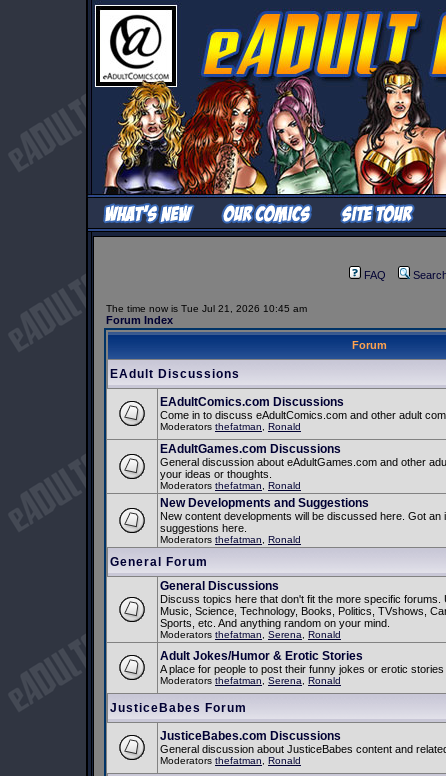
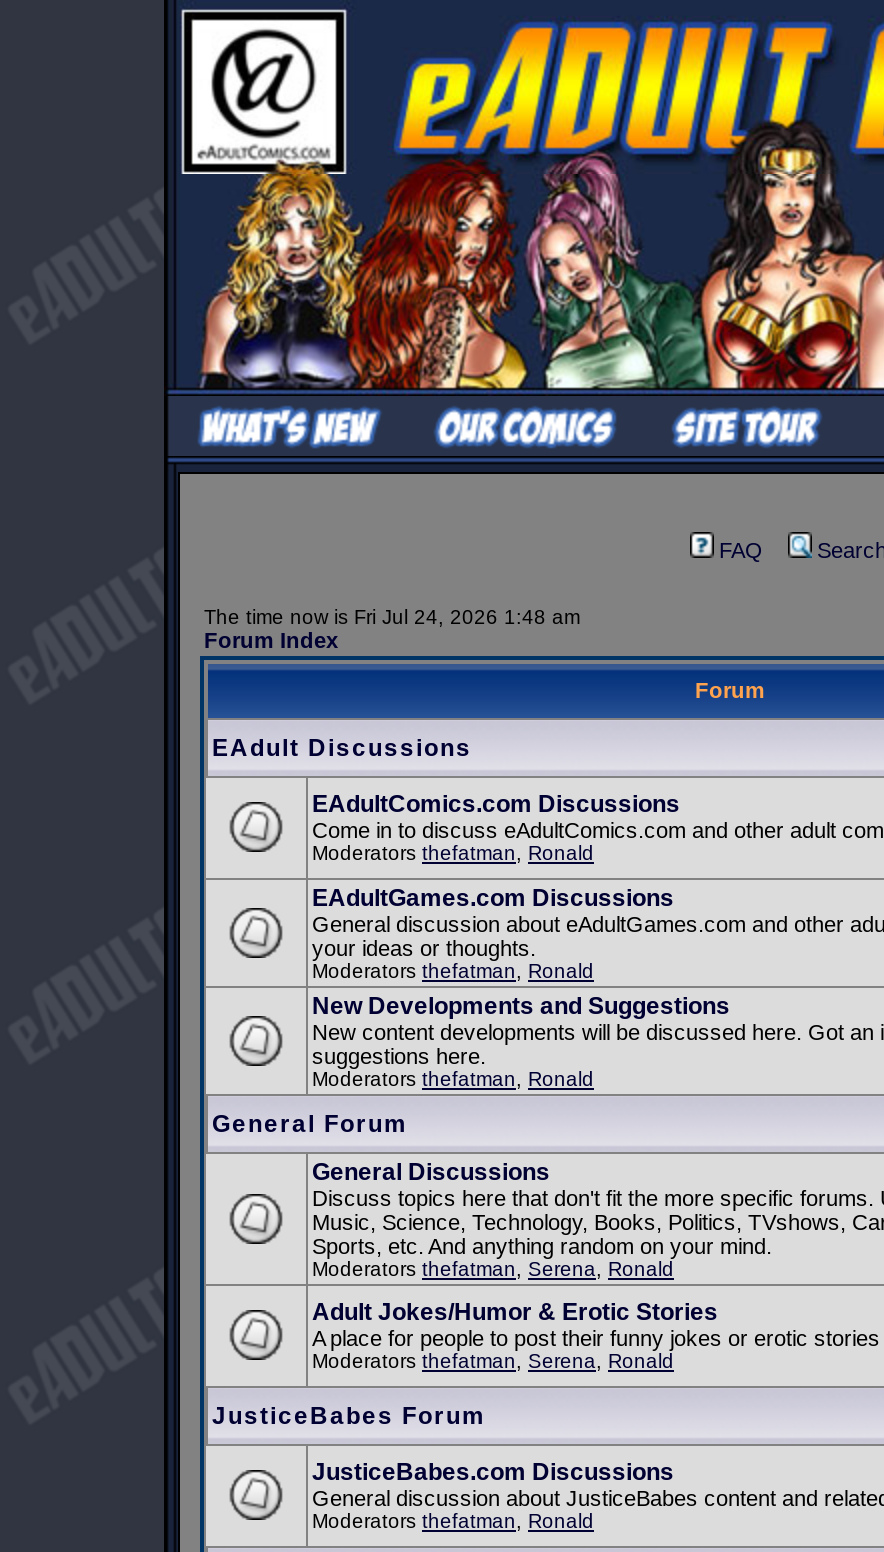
- The time now is Tue Jul 21, 2026 10:45 am
+ The time now is Fri Jul 24, 2026 1:48 am
